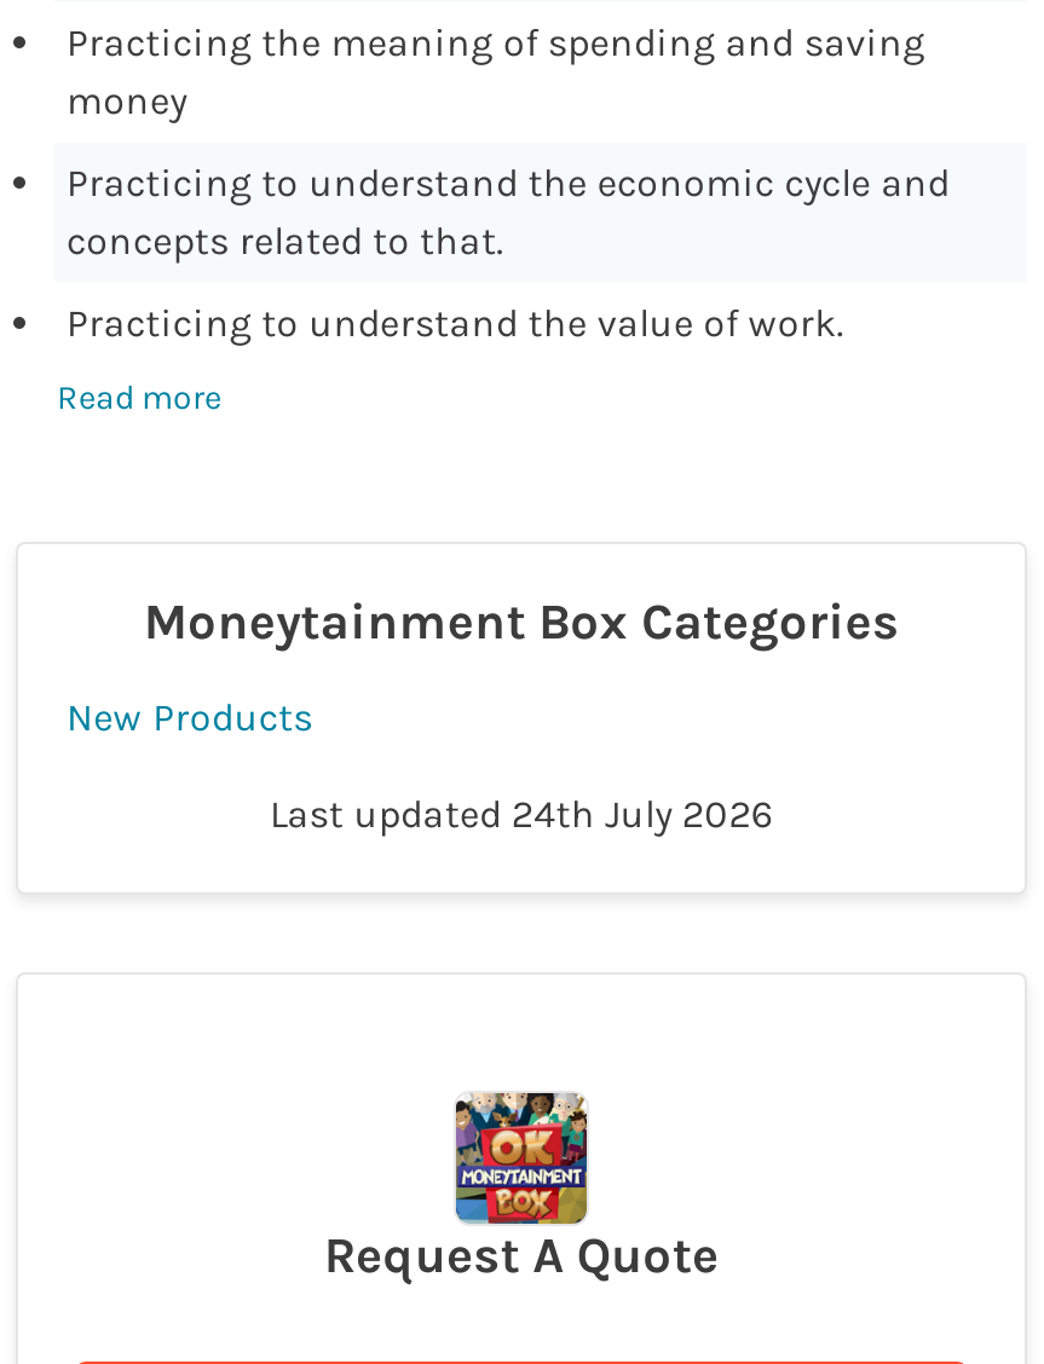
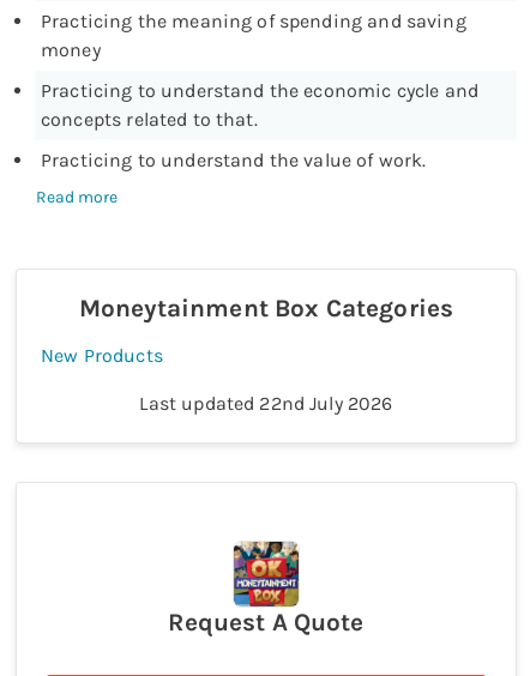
- Last updated 24th July 2026
+ Last updated 22nd July 2026
